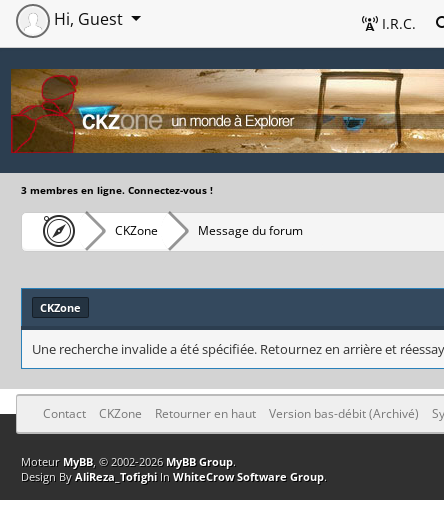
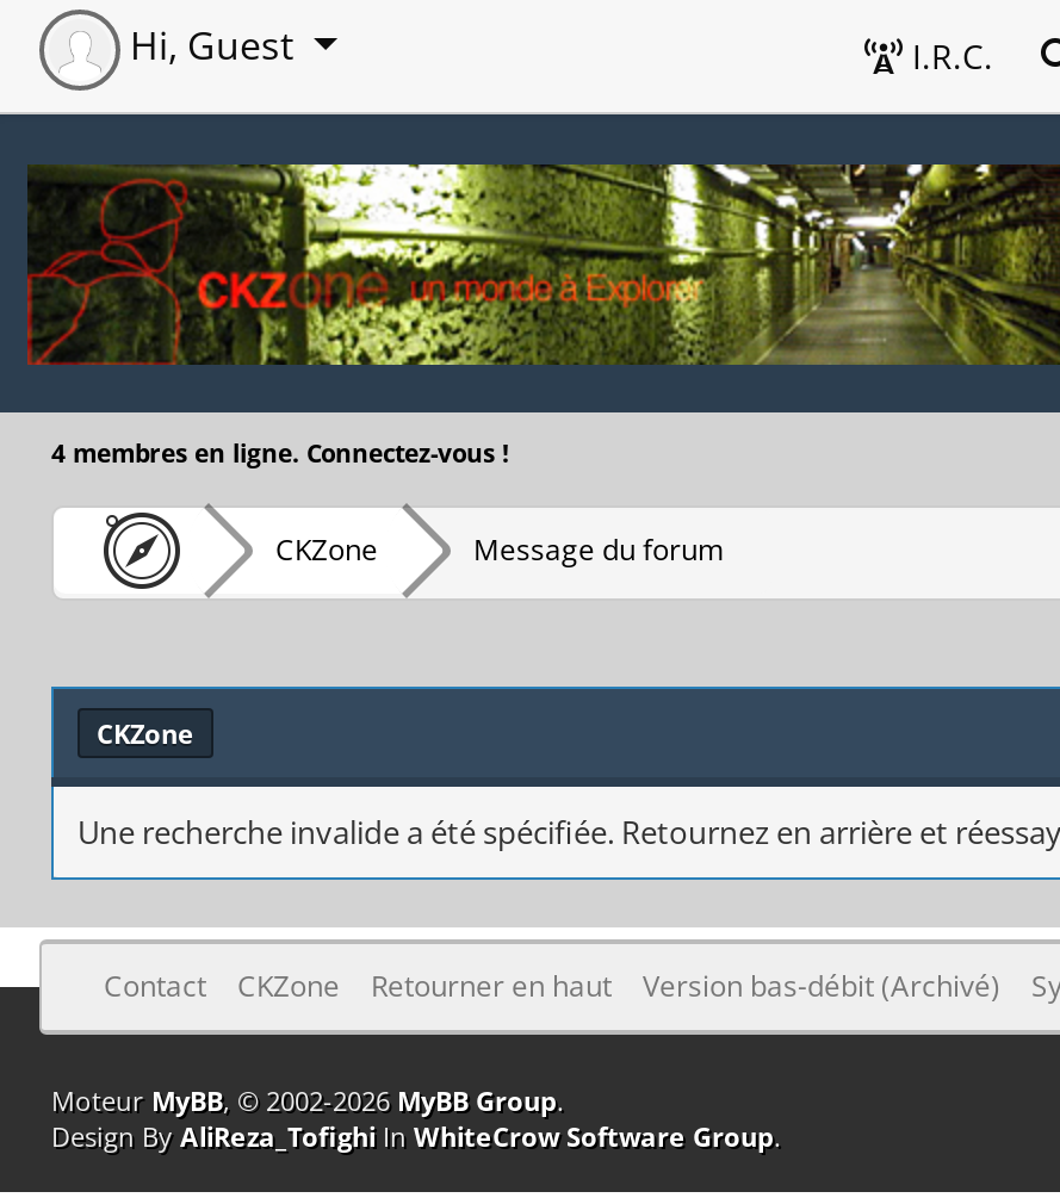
- [image]
- 3 membres en ligne. Connectez-vous !
+ [image]
+ 4 membres en ligne. Connectez-vous !
